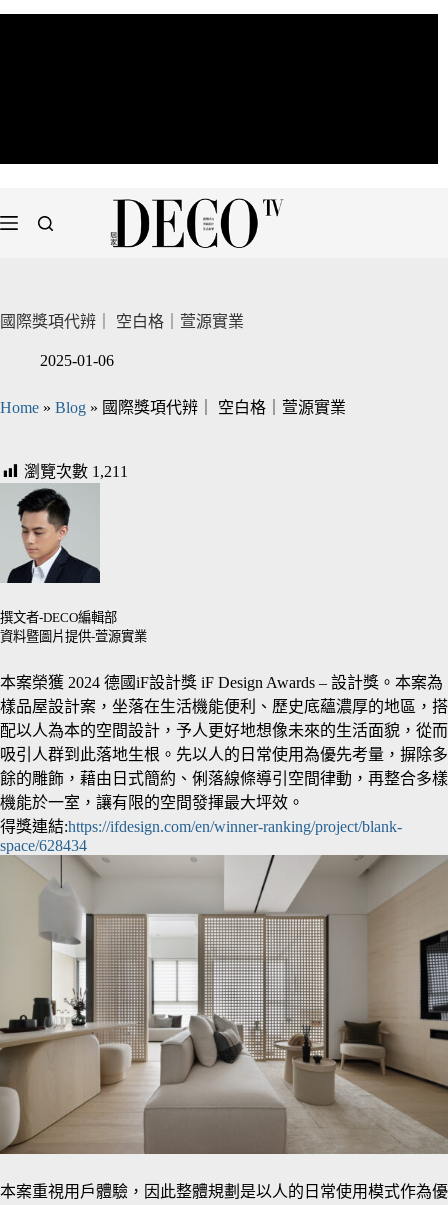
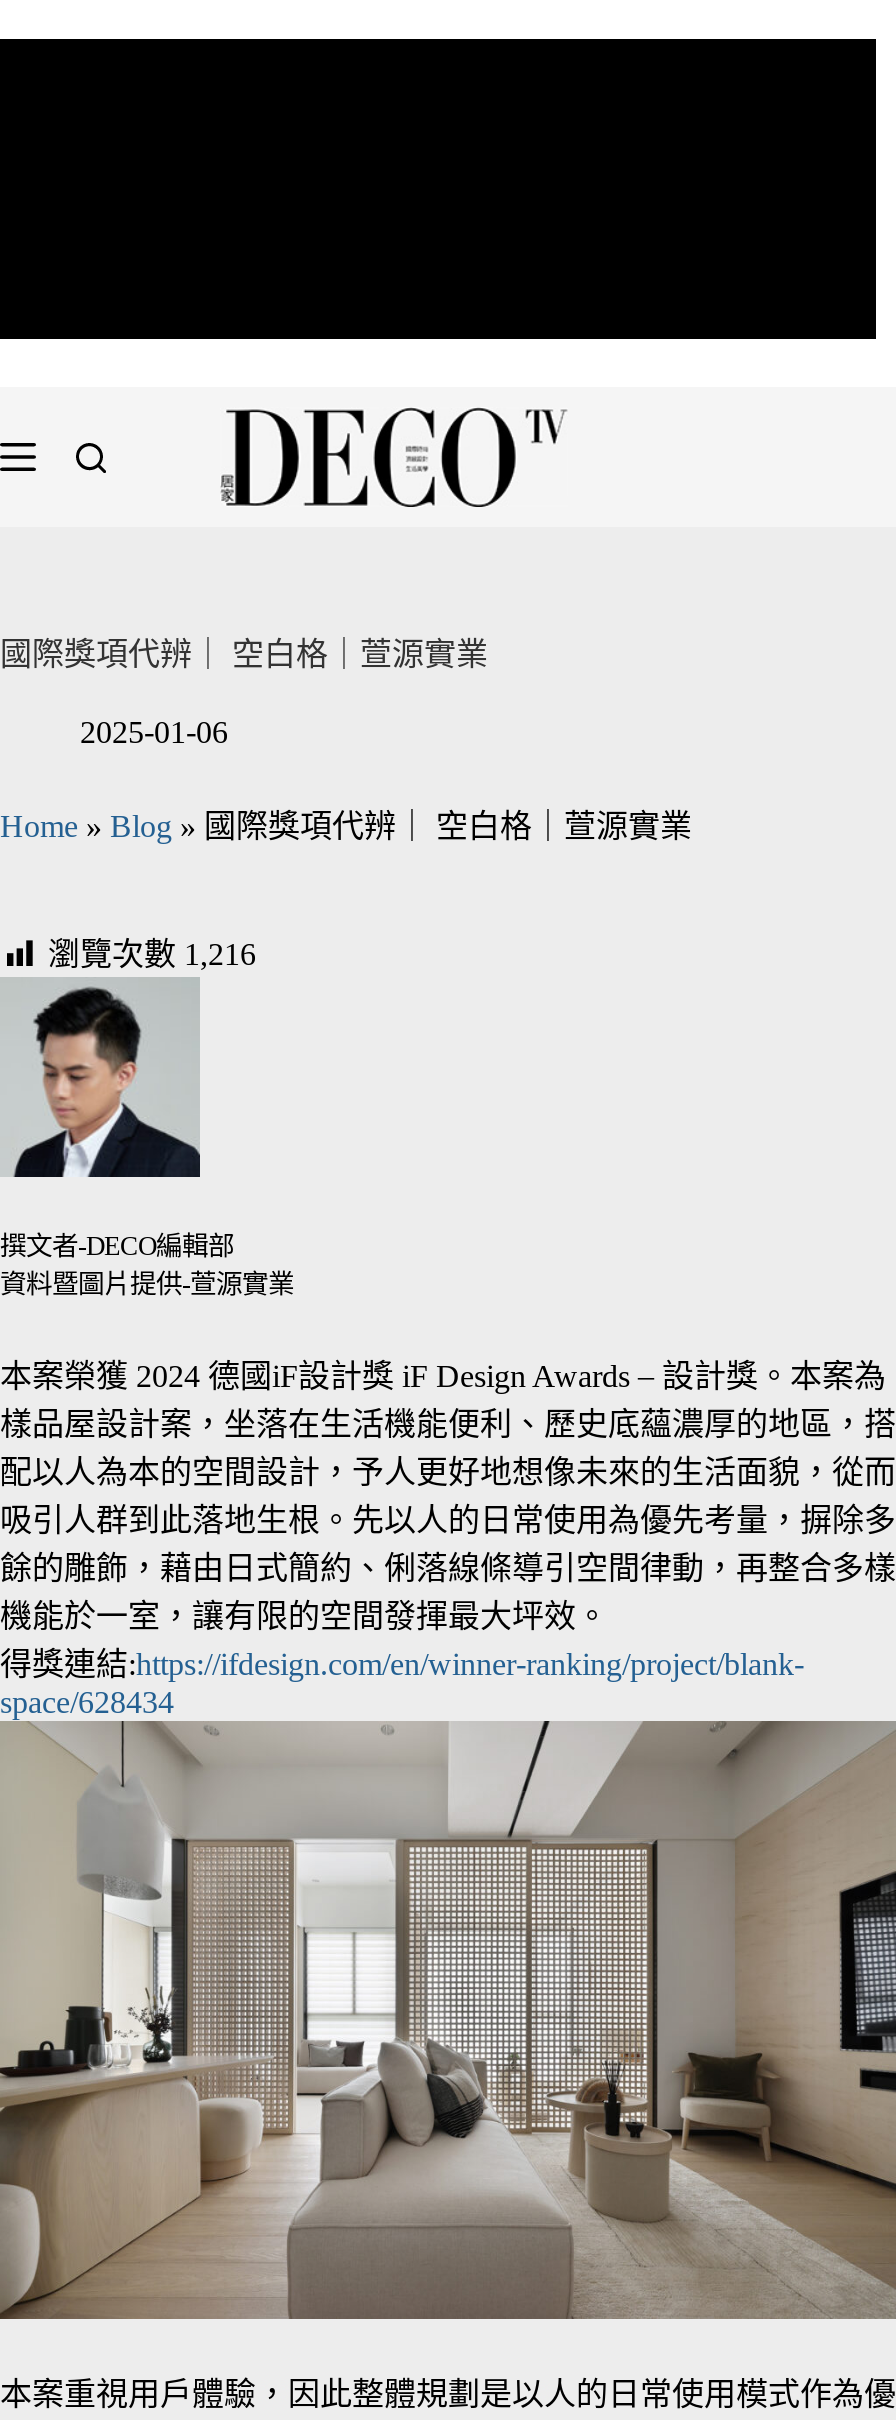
- 瀏覽次數 1,211
+ 瀏覽次數 1,216
